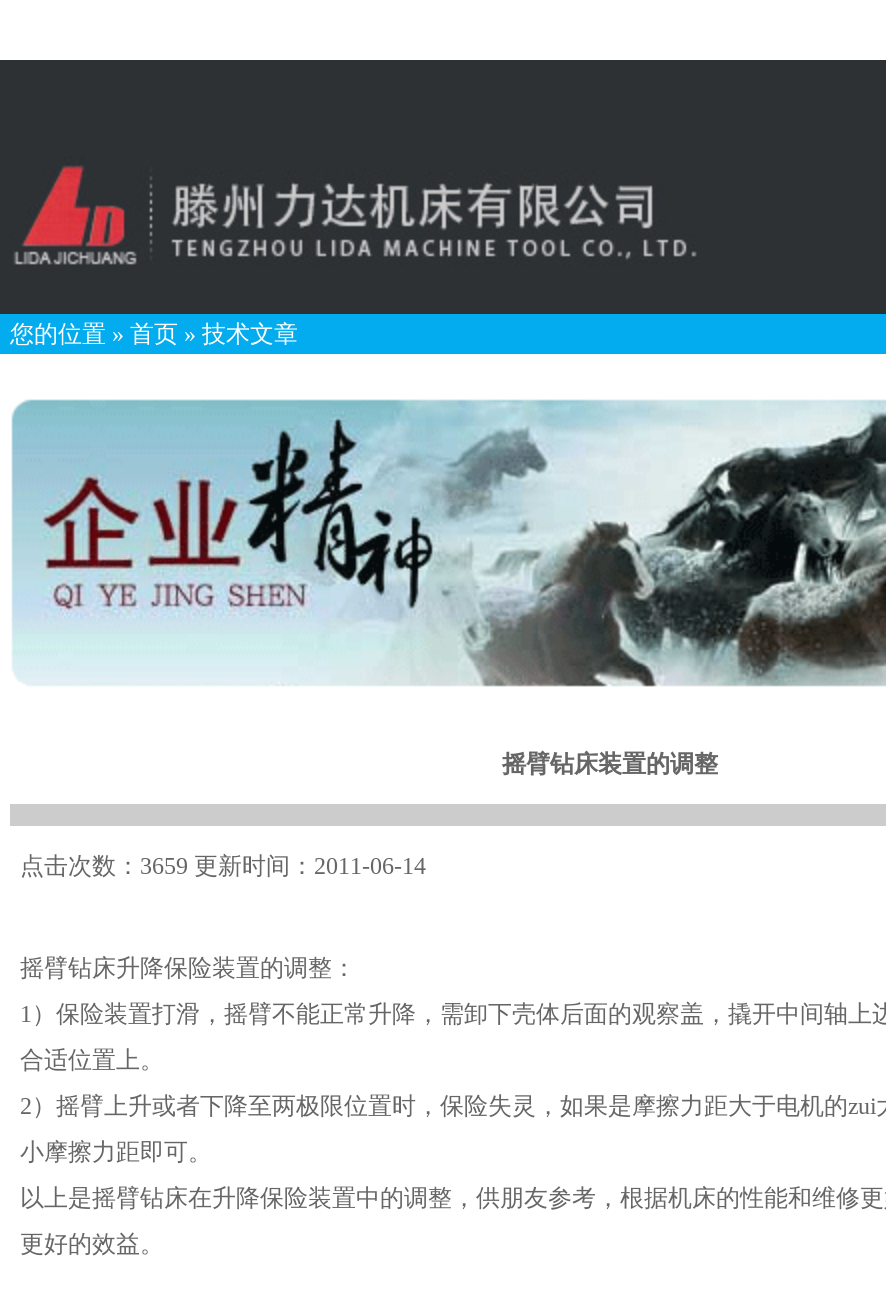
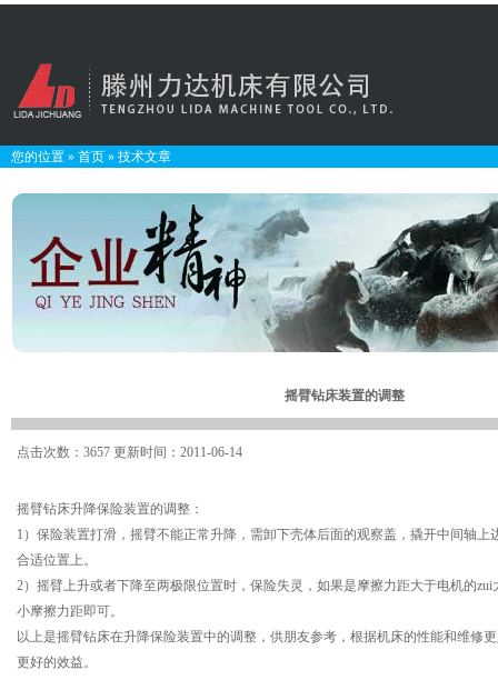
- 点击次数：3659 更新时间：2011-06-14
+ 点击次数：3657 更新时间：2011-06-14
